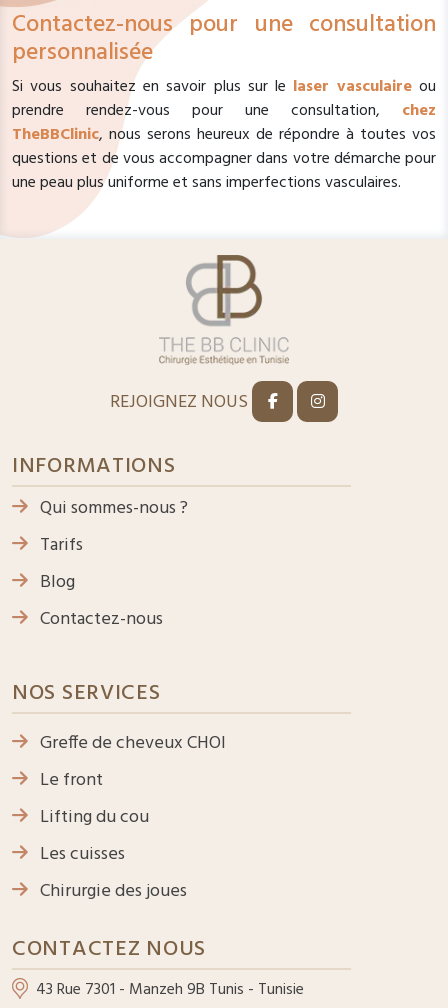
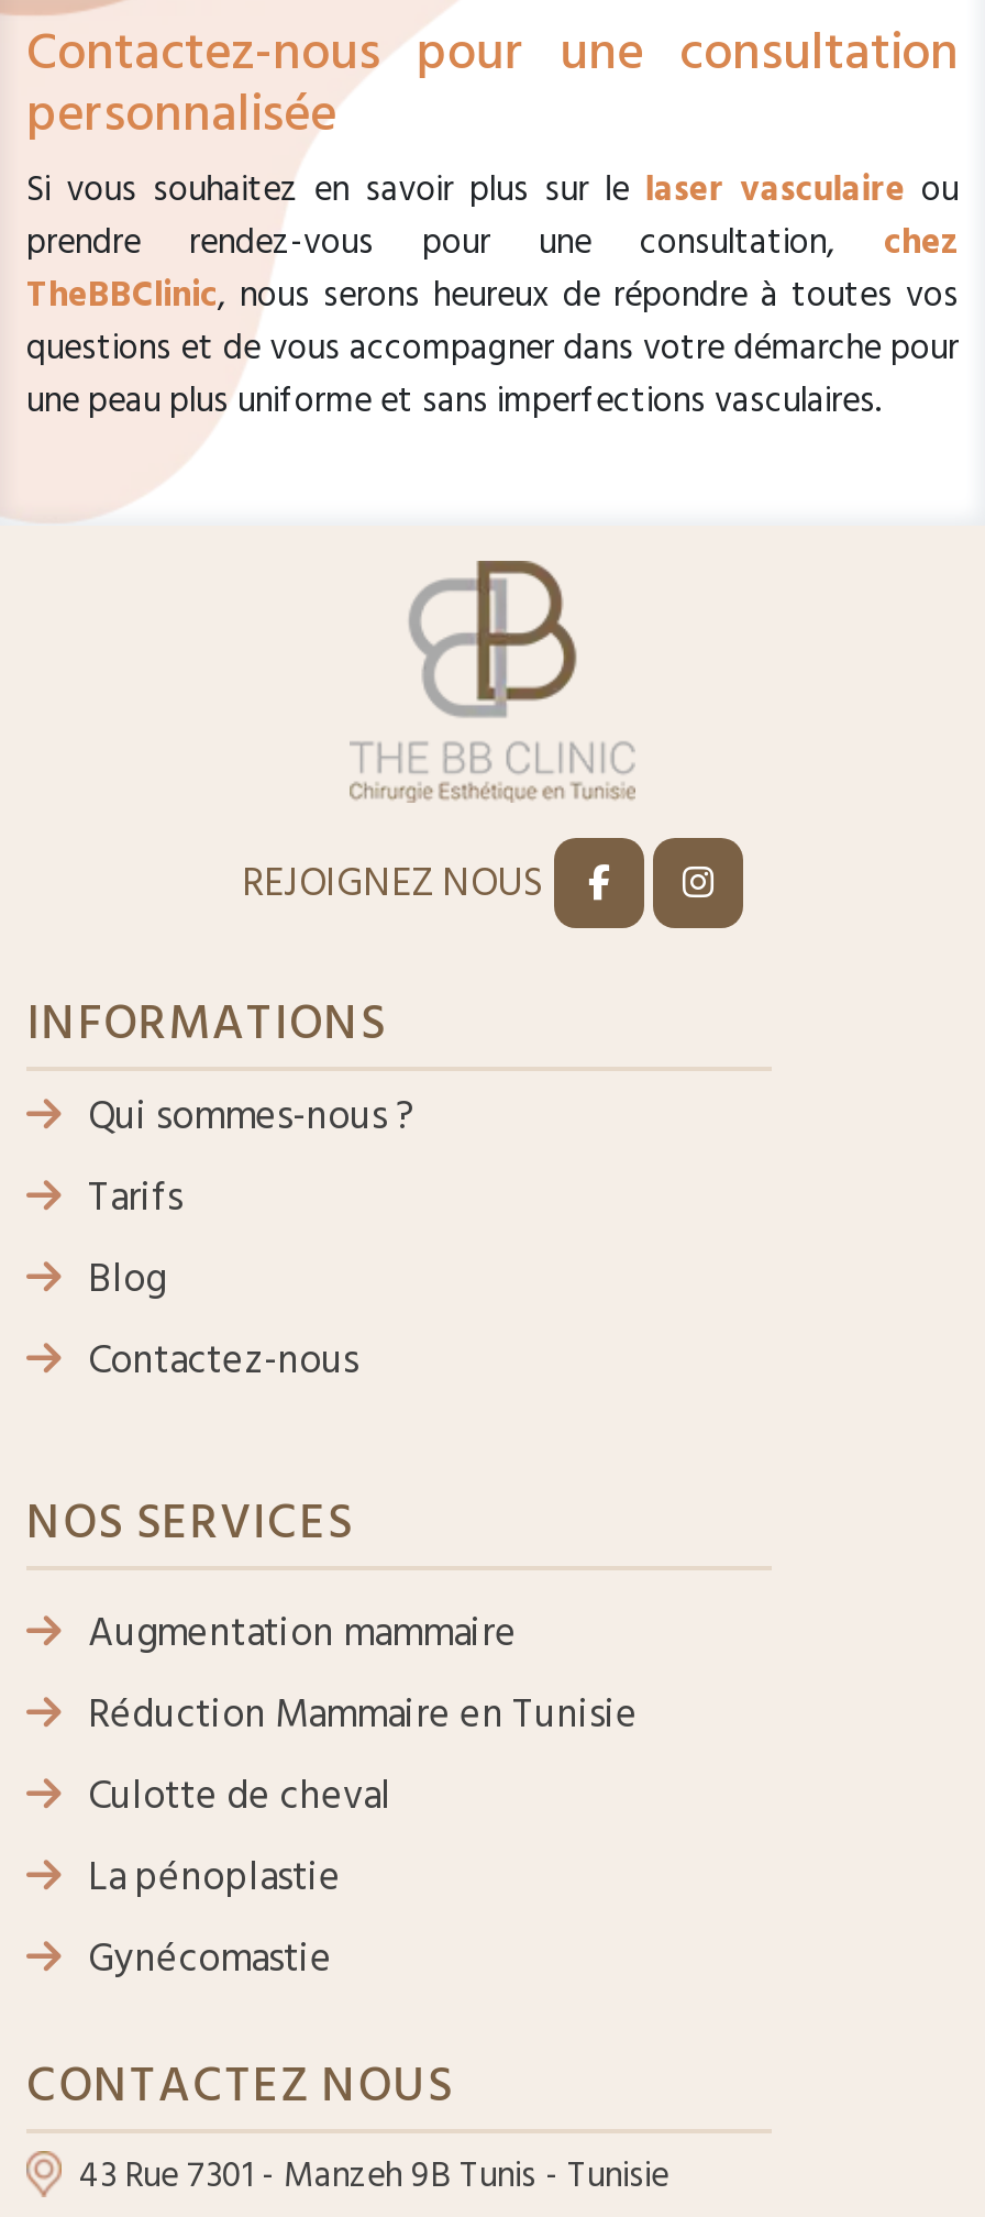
- Greffe de cheveux CHOI
- Le front
- Lifting du cou
- Les cuisses
- Chirurgie des joues
+ Augmentation mammaire
+ Réduction Mammaire en Tunisie
+ Culotte de cheval
+ La pénoplastie
+ Gynécomastie
